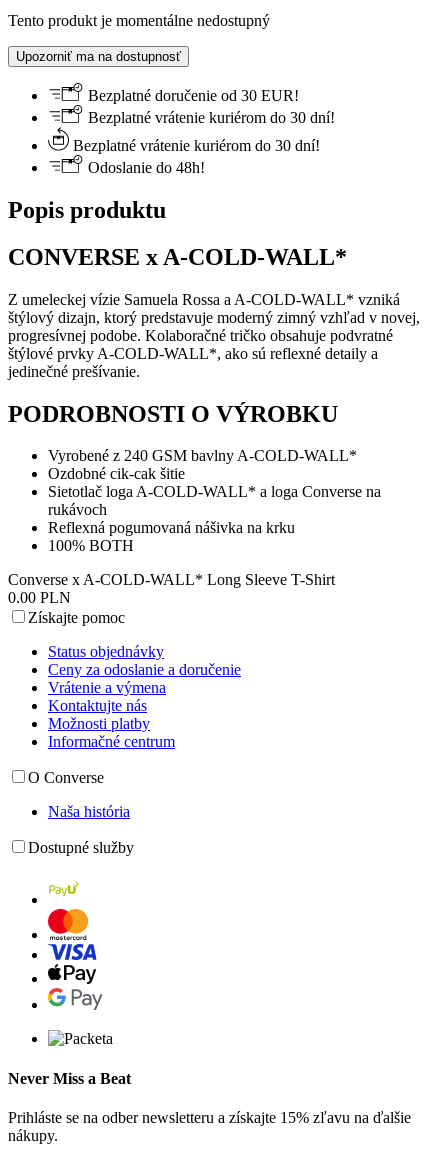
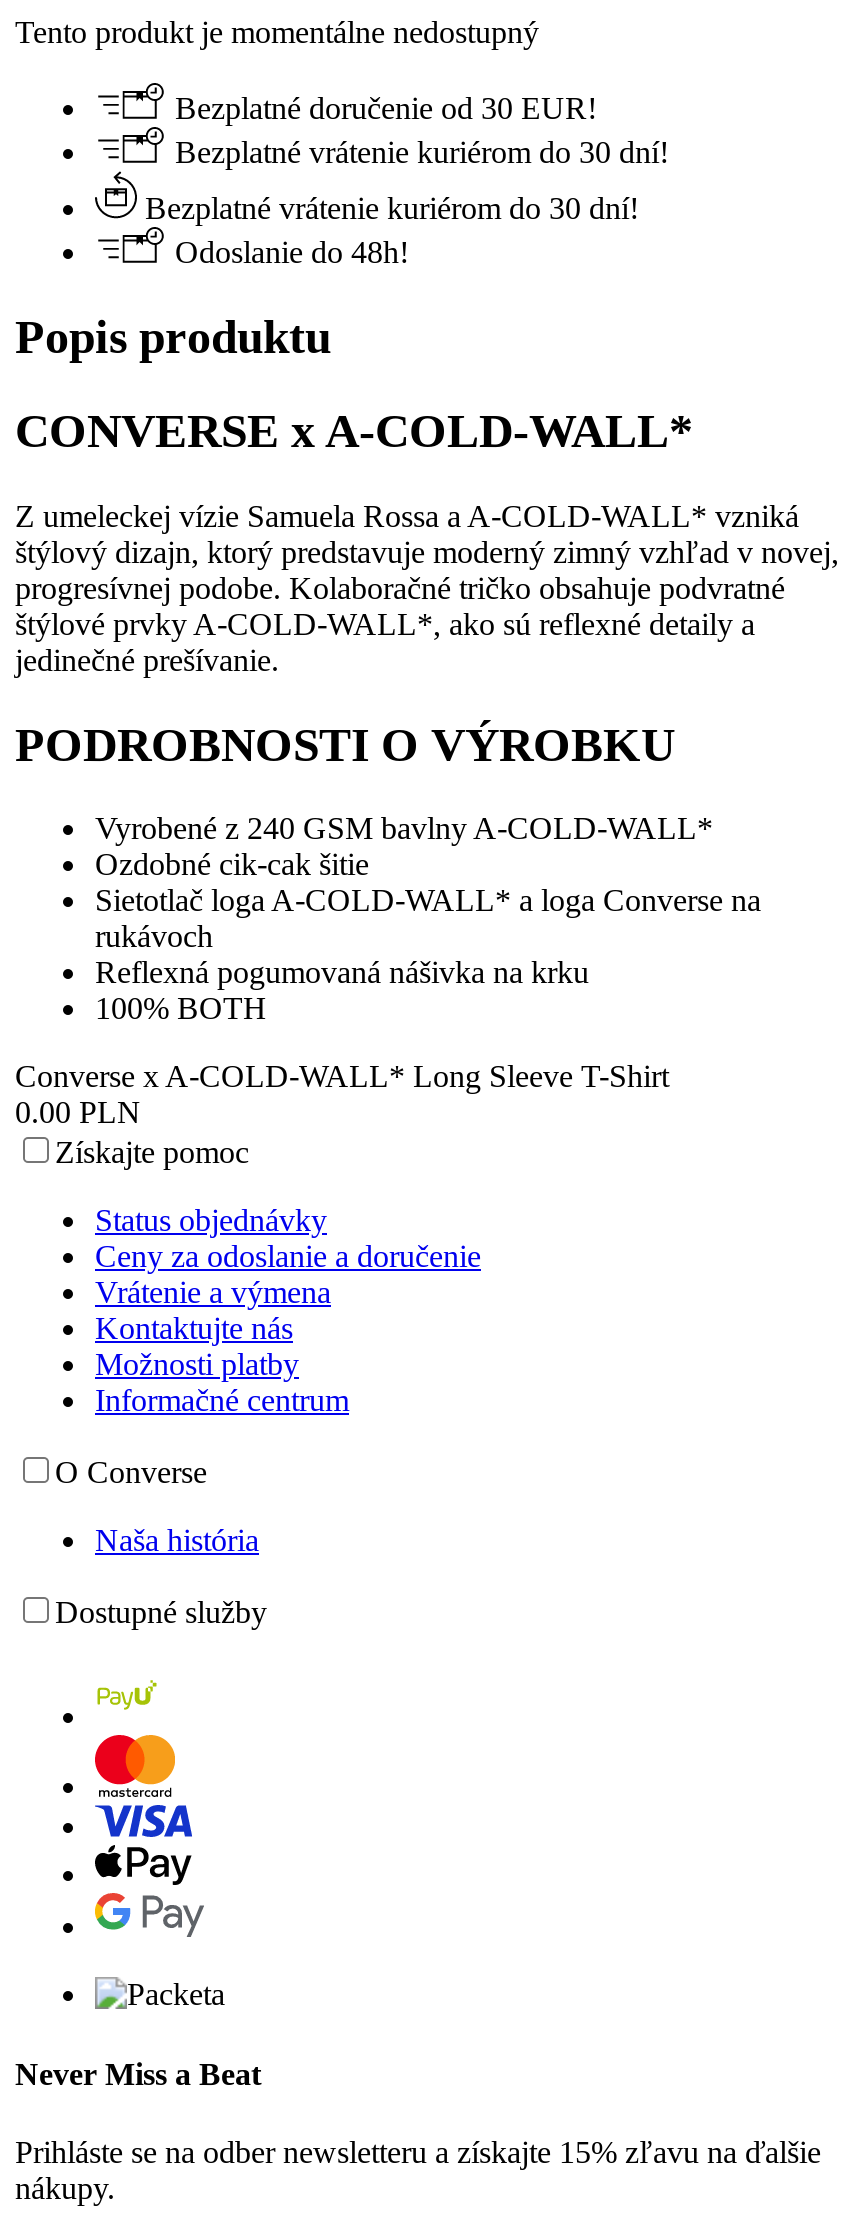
- Upozorniť ma na dostupnosť
